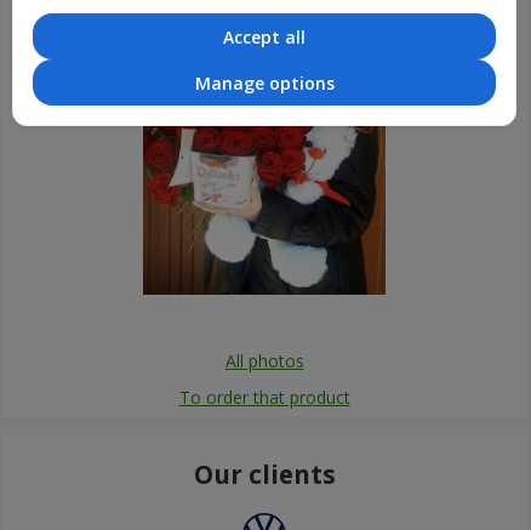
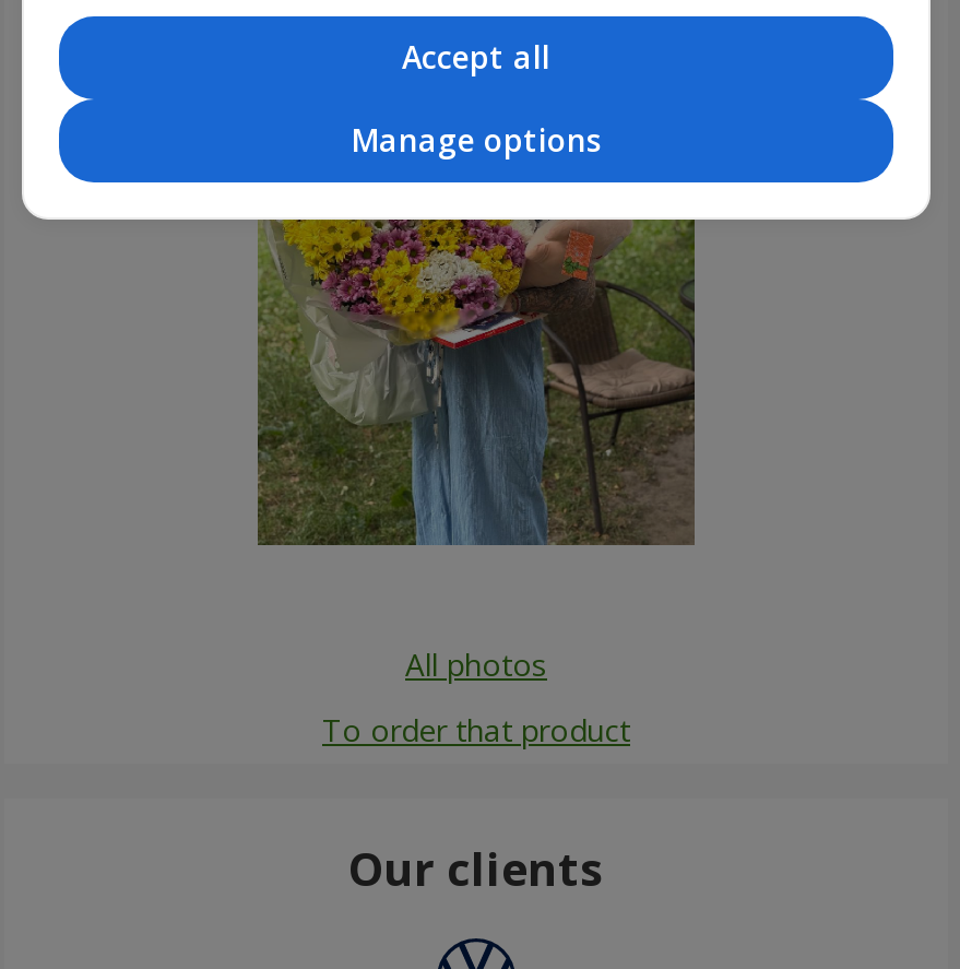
- [image]
+ [image]
